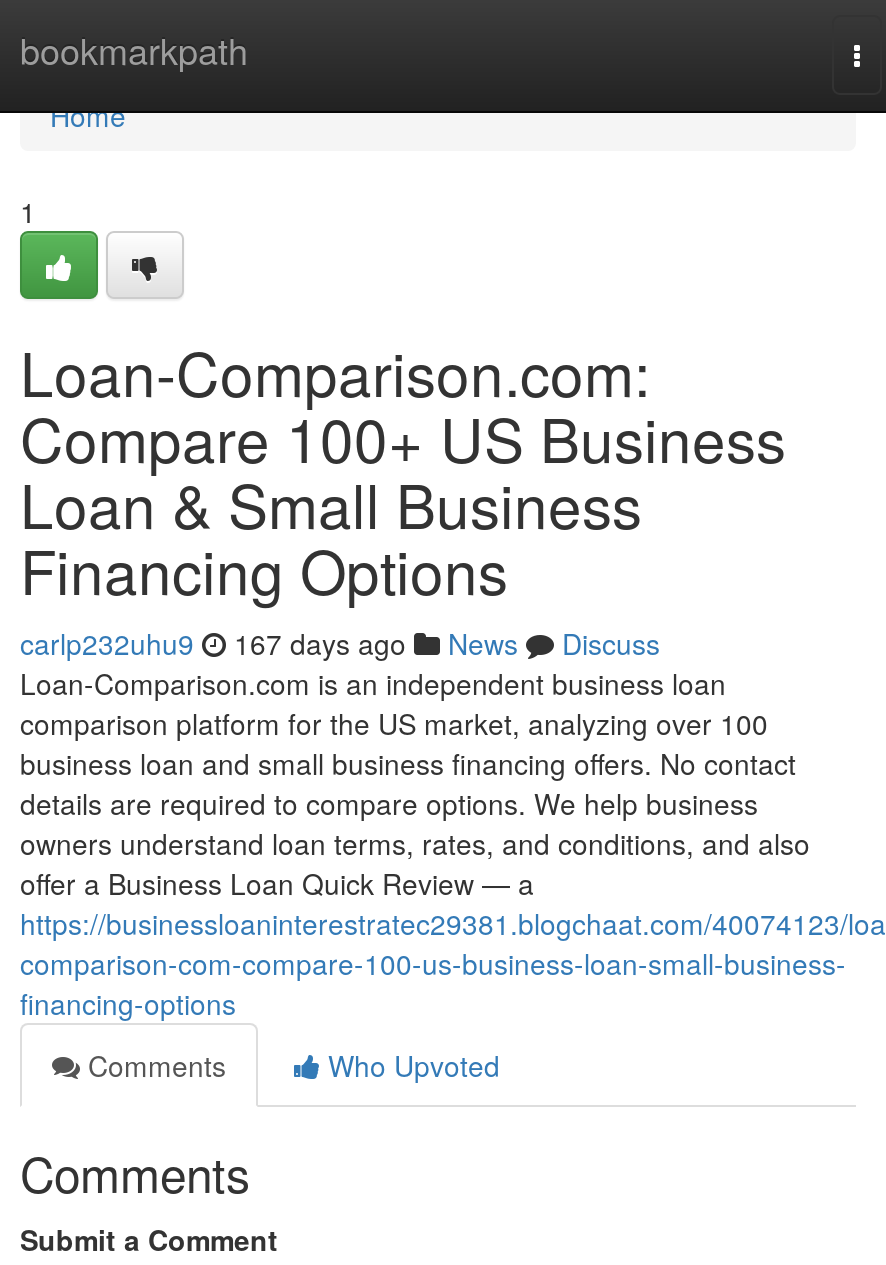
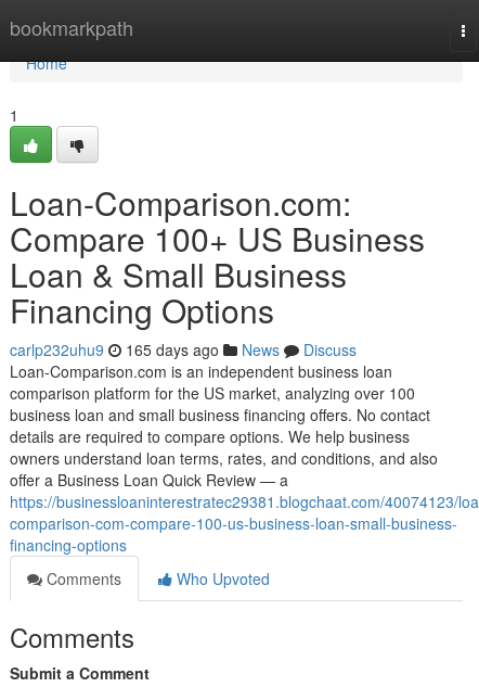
- carlp232uhu9 167 days ago News Discuss
+ carlp232uhu9 165 days ago News Discuss
